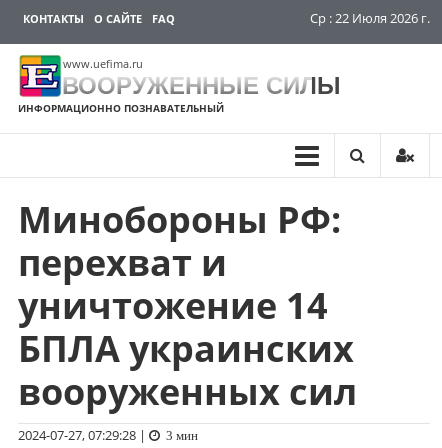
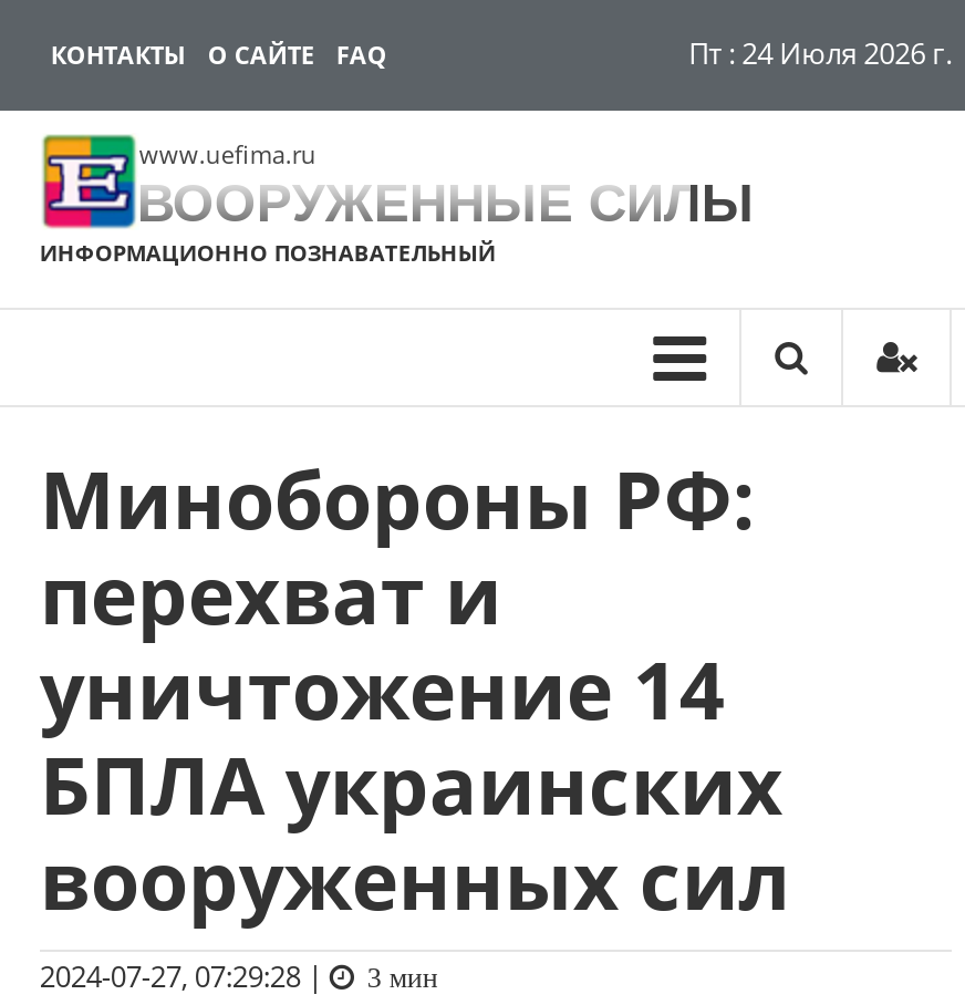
- Ср : 22 Июля 2026 г.
+ Пт : 24 Июля 2026 г.
